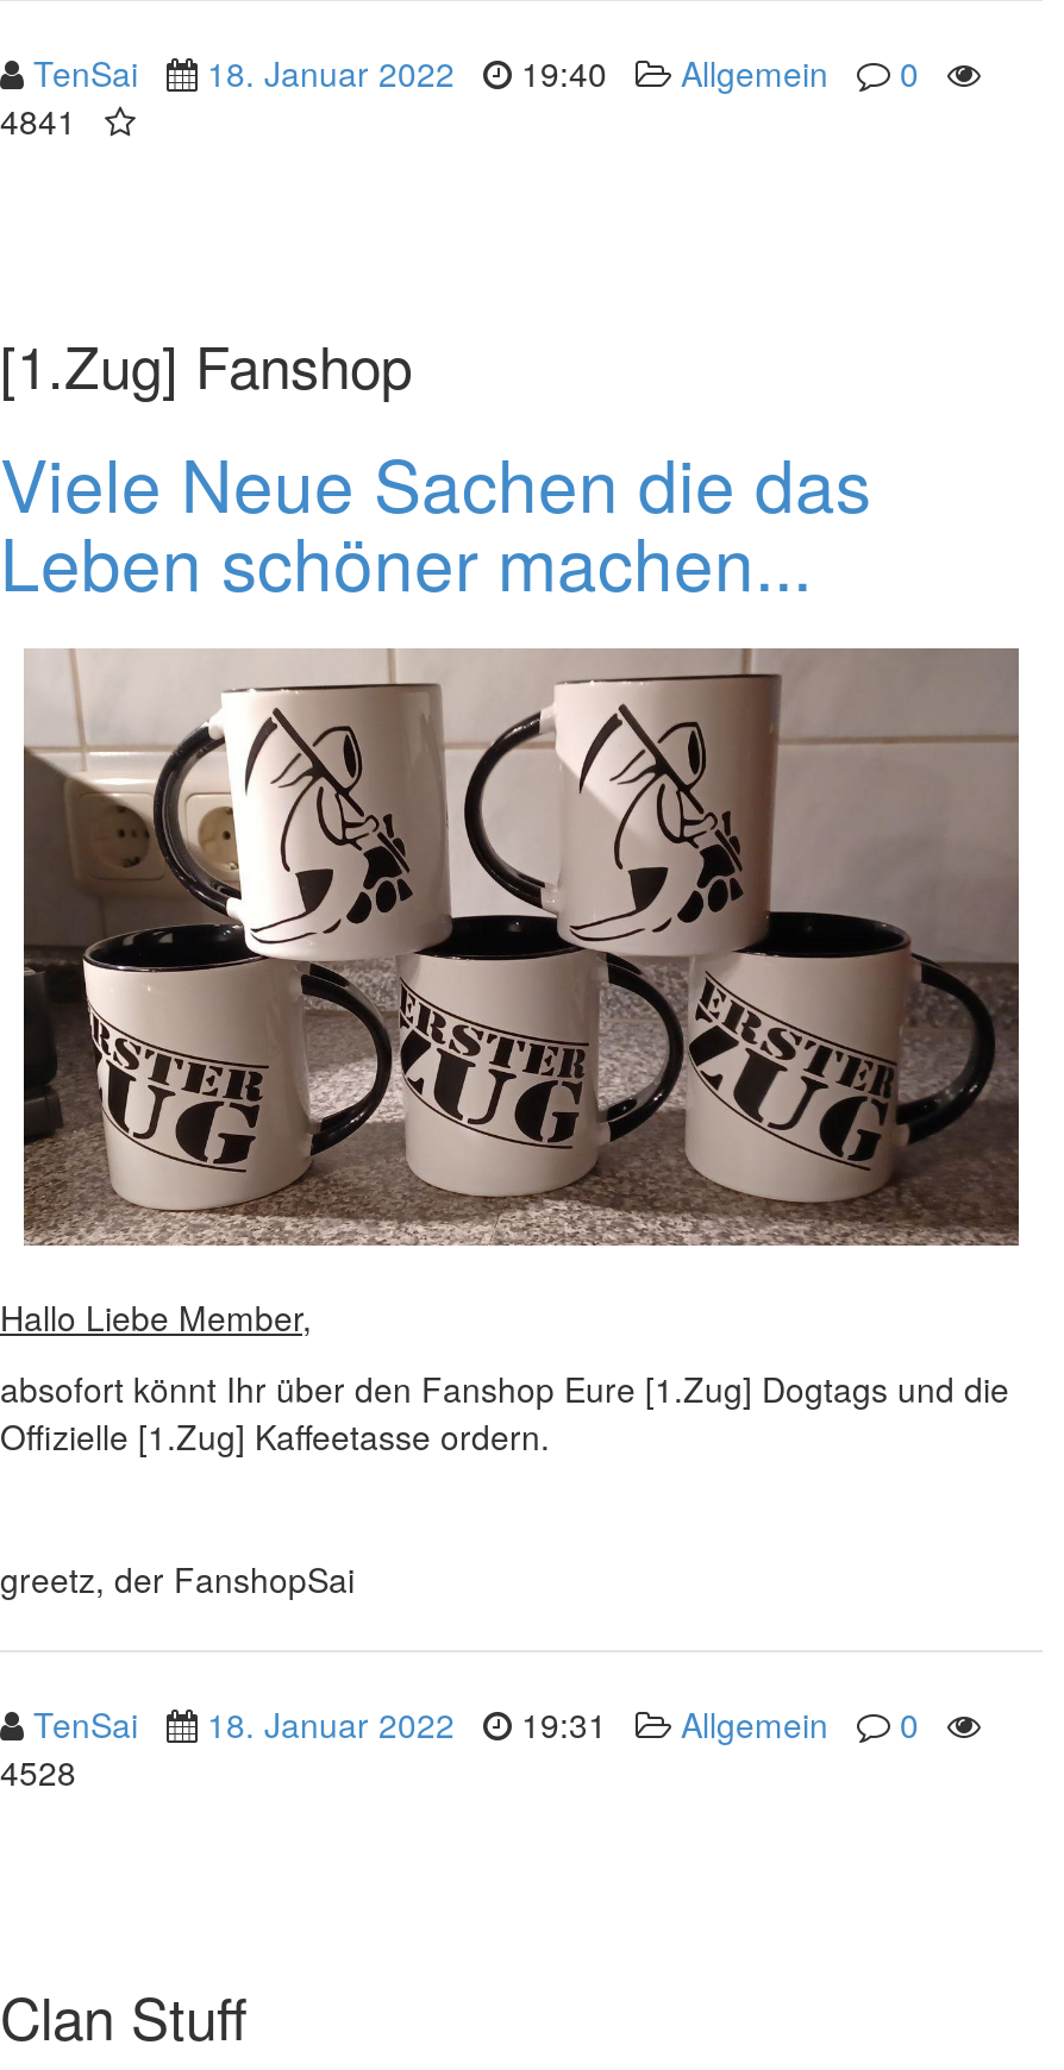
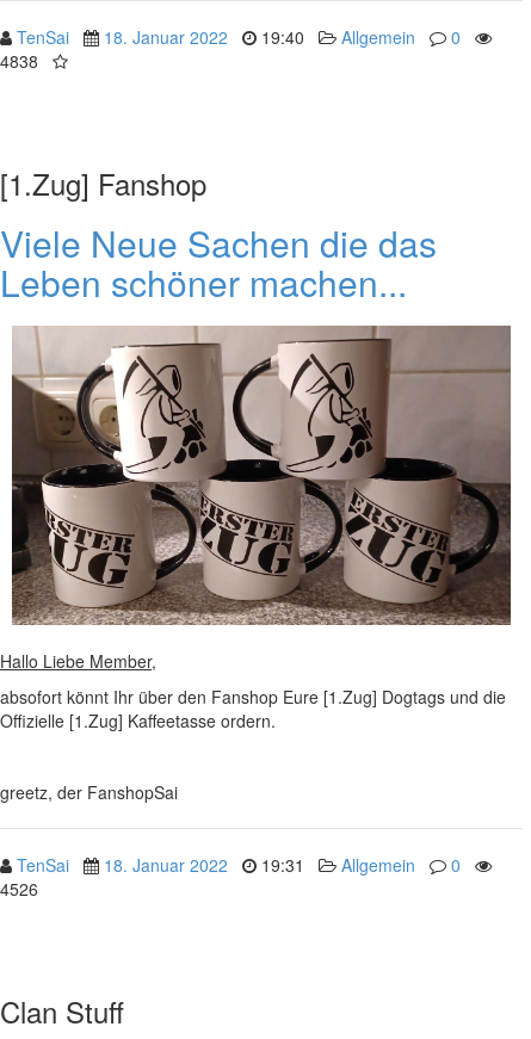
- 4841
+ 4838

- 4528
+ 4526
